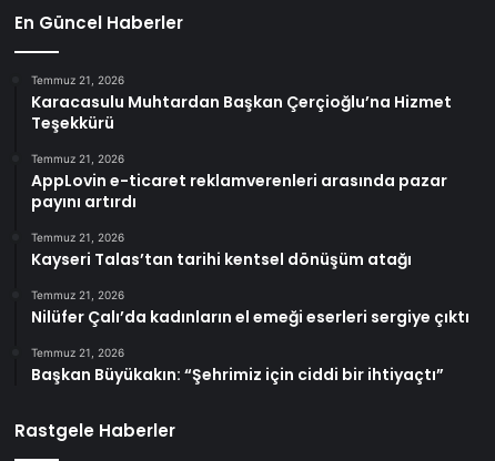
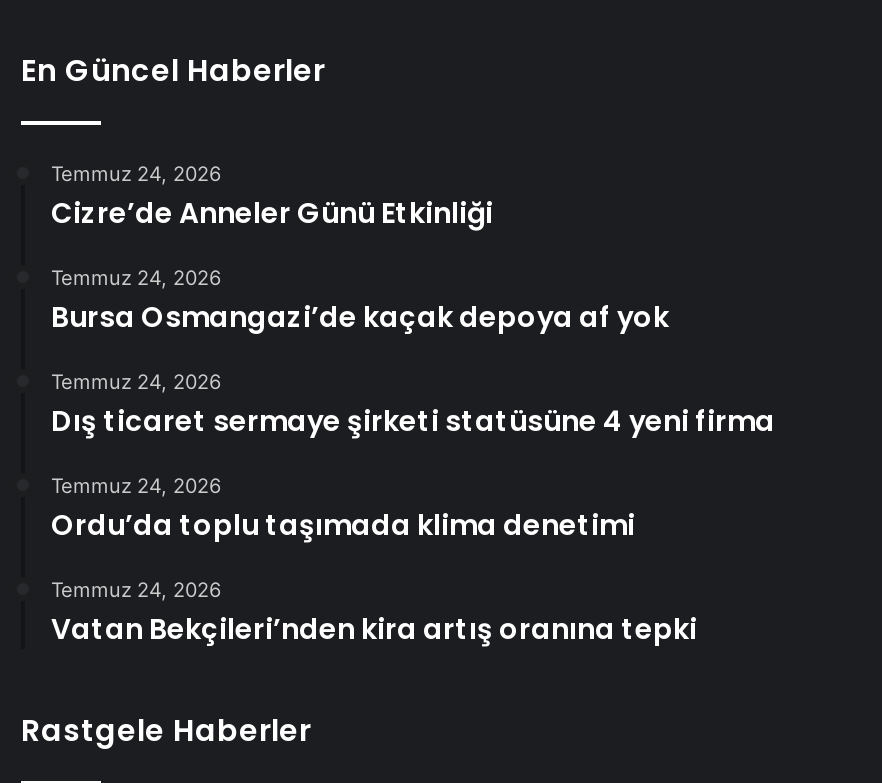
- Temmuz 21, 2026
- Karacasulu Muhtardan Başkan Çerçioğlu’na Hizmet
- Teşekkürü
+ Temmuz 24, 2026
+ Cizre’de Anneler Günü Etkinliği

- Temmuz 21, 2026
- AppLovin e-ticaret reklamverenleri arasında pazar
- payını artırdı
+ Temmuz 24, 2026
+ Bursa Osmangazi’de kaçak depoya af yok

- Temmuz 21, 2026
- Kayseri Talas’tan tarihi kentsel dönüşüm atağı
+ Temmuz 24, 2026
+ Dış ticaret sermaye şirketi statüsüne 4 yeni firma

- Temmuz 21, 2026
- Nilüfer Çalı’da kadınların el emeği eserleri sergiye çıktı
+ Temmuz 24, 2026
+ Ordu’da toplu taşımada klima denetimi

- Temmuz 21, 2026
- Başkan Büyükakın: “Şehrimiz için ciddi bir ihtiyaçtı”
+ Temmuz 24, 2026
+ Vatan Bekçileri’nden kira artış oranına tepki
